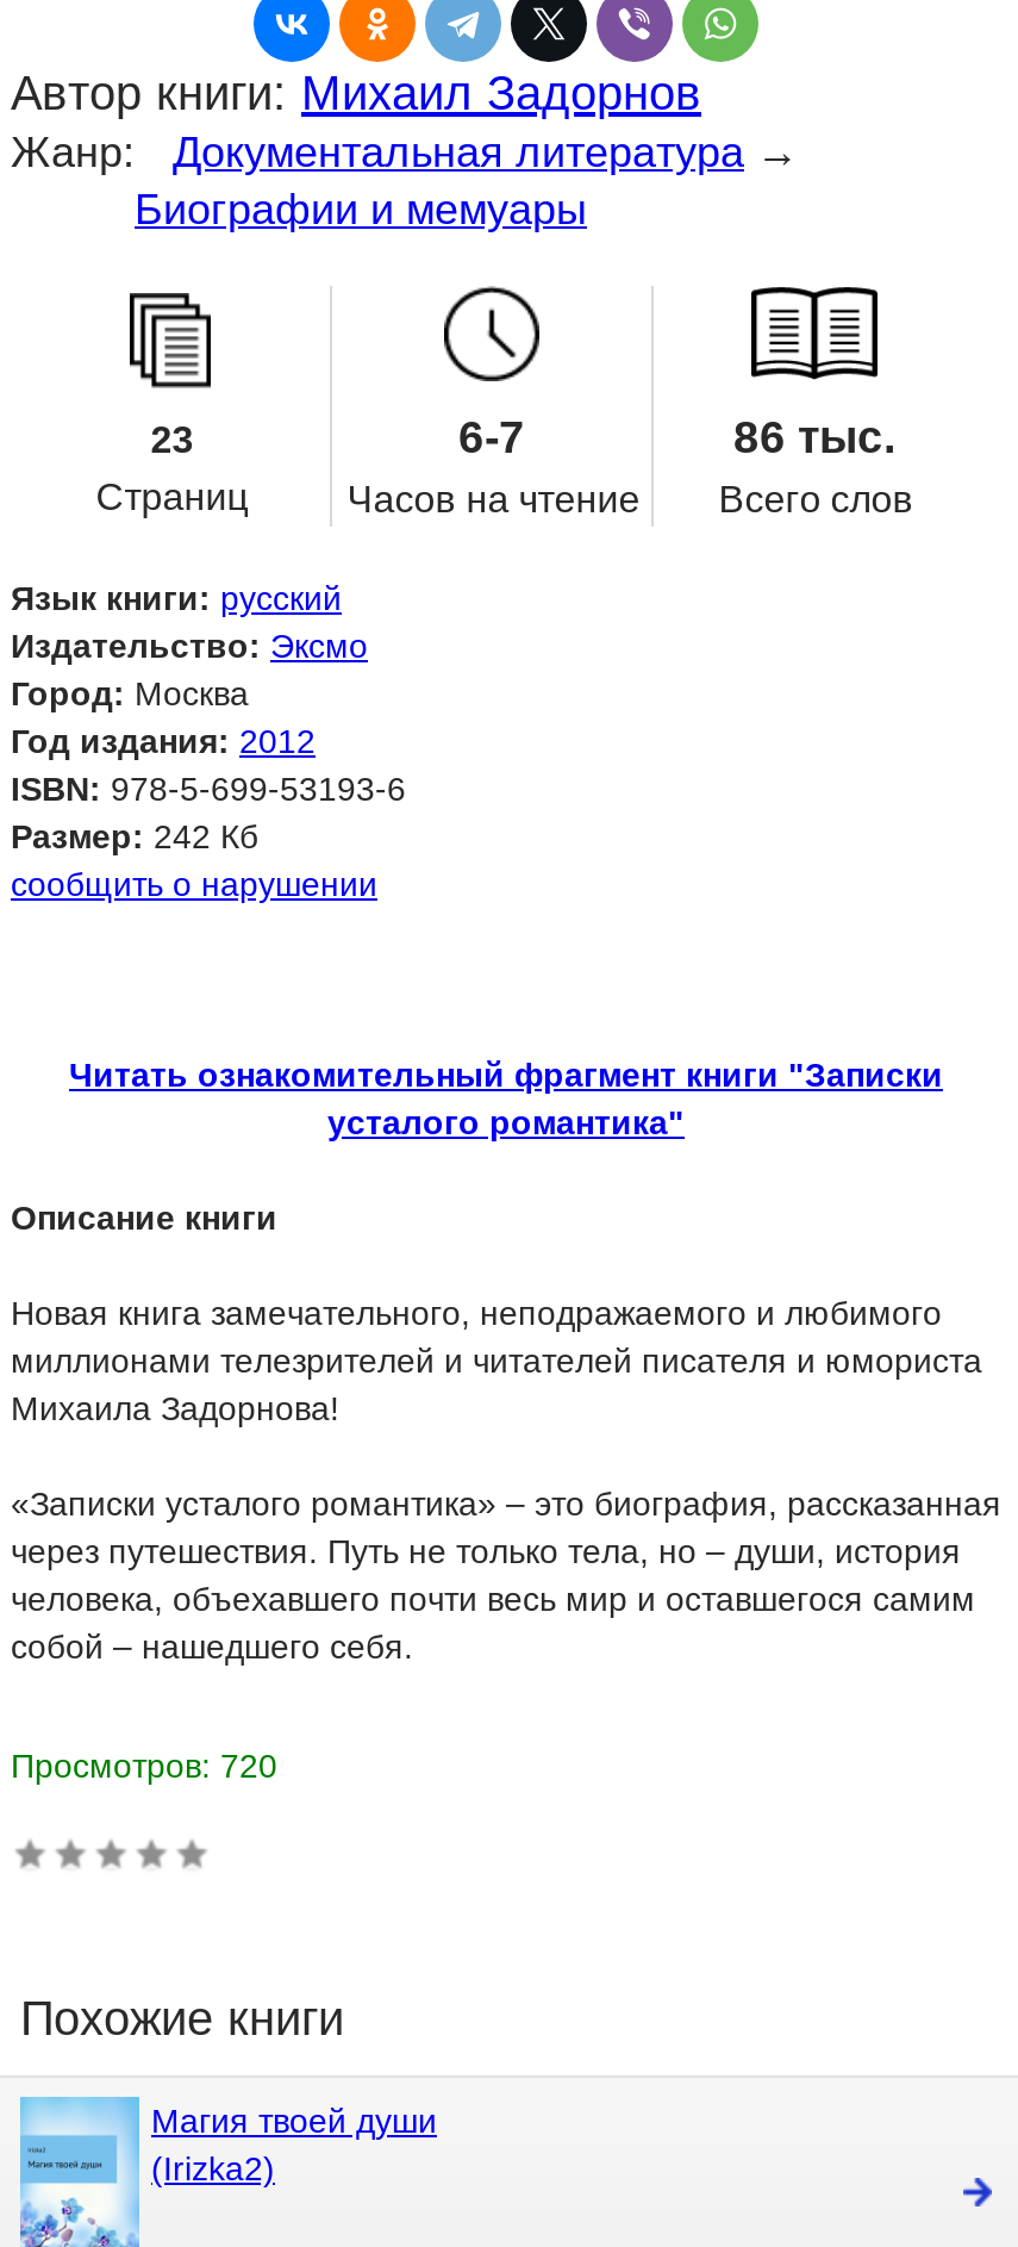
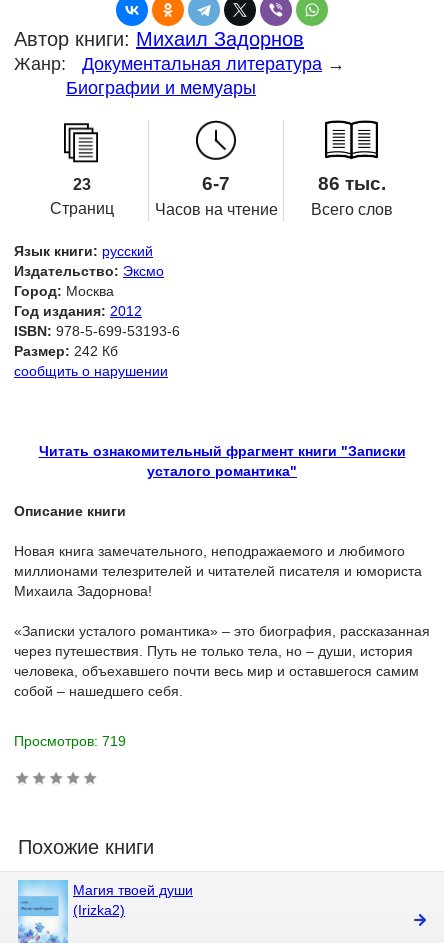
- Просмотров: 720
+ Просмотров: 719
